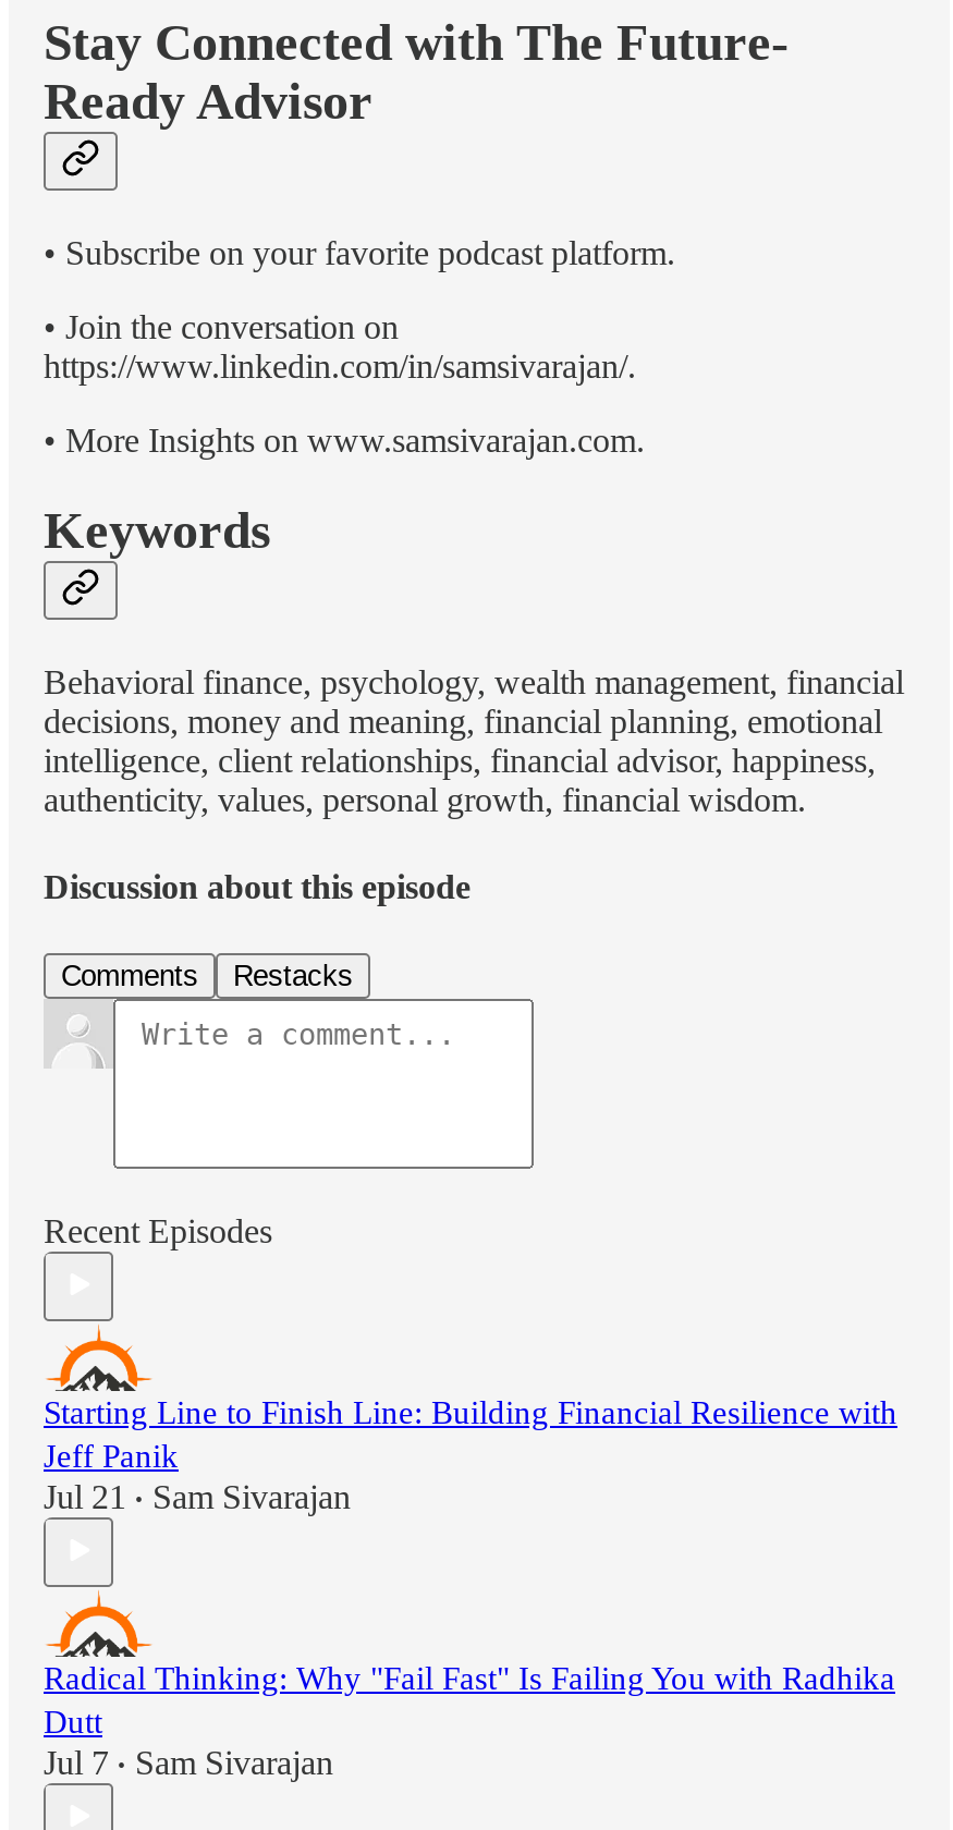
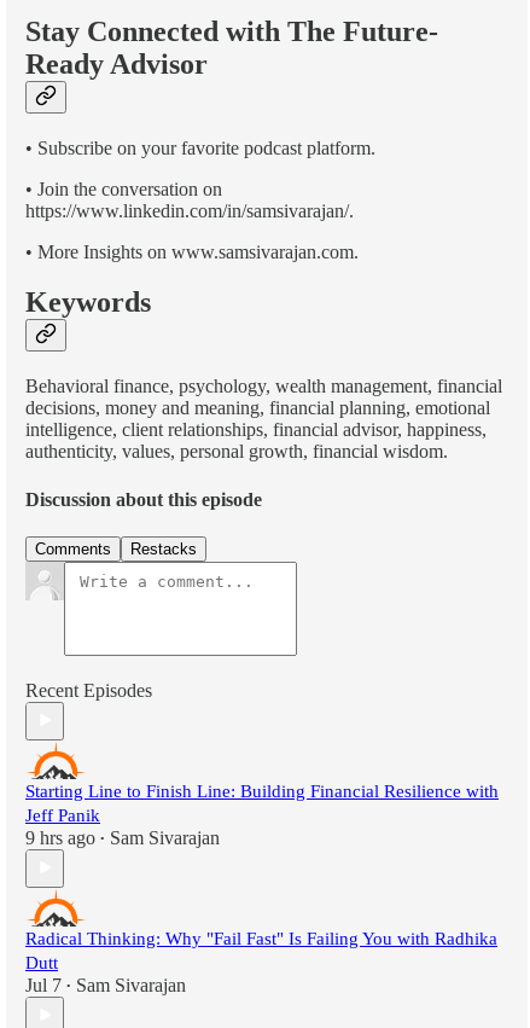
- Jul 21 • Sam Sivarajan
+ 9 hrs ago • Sam Sivarajan
